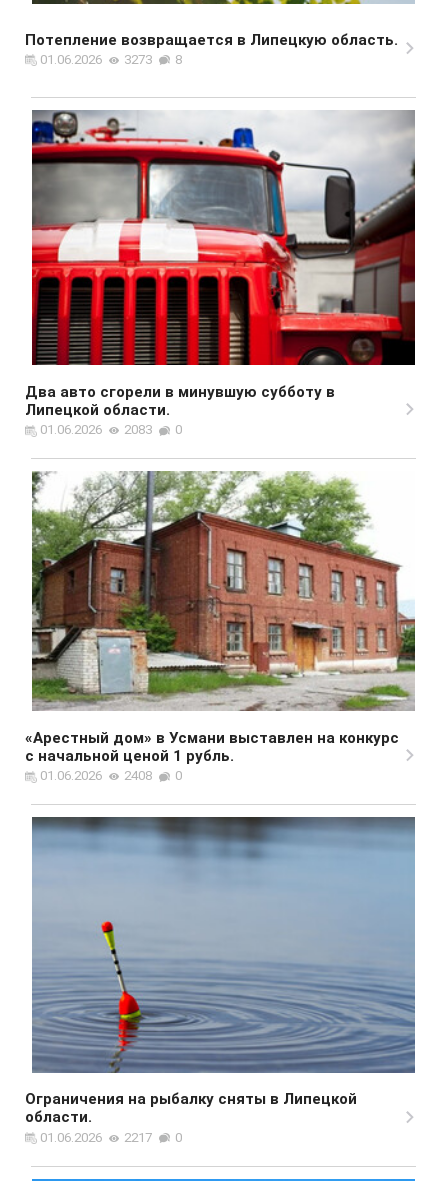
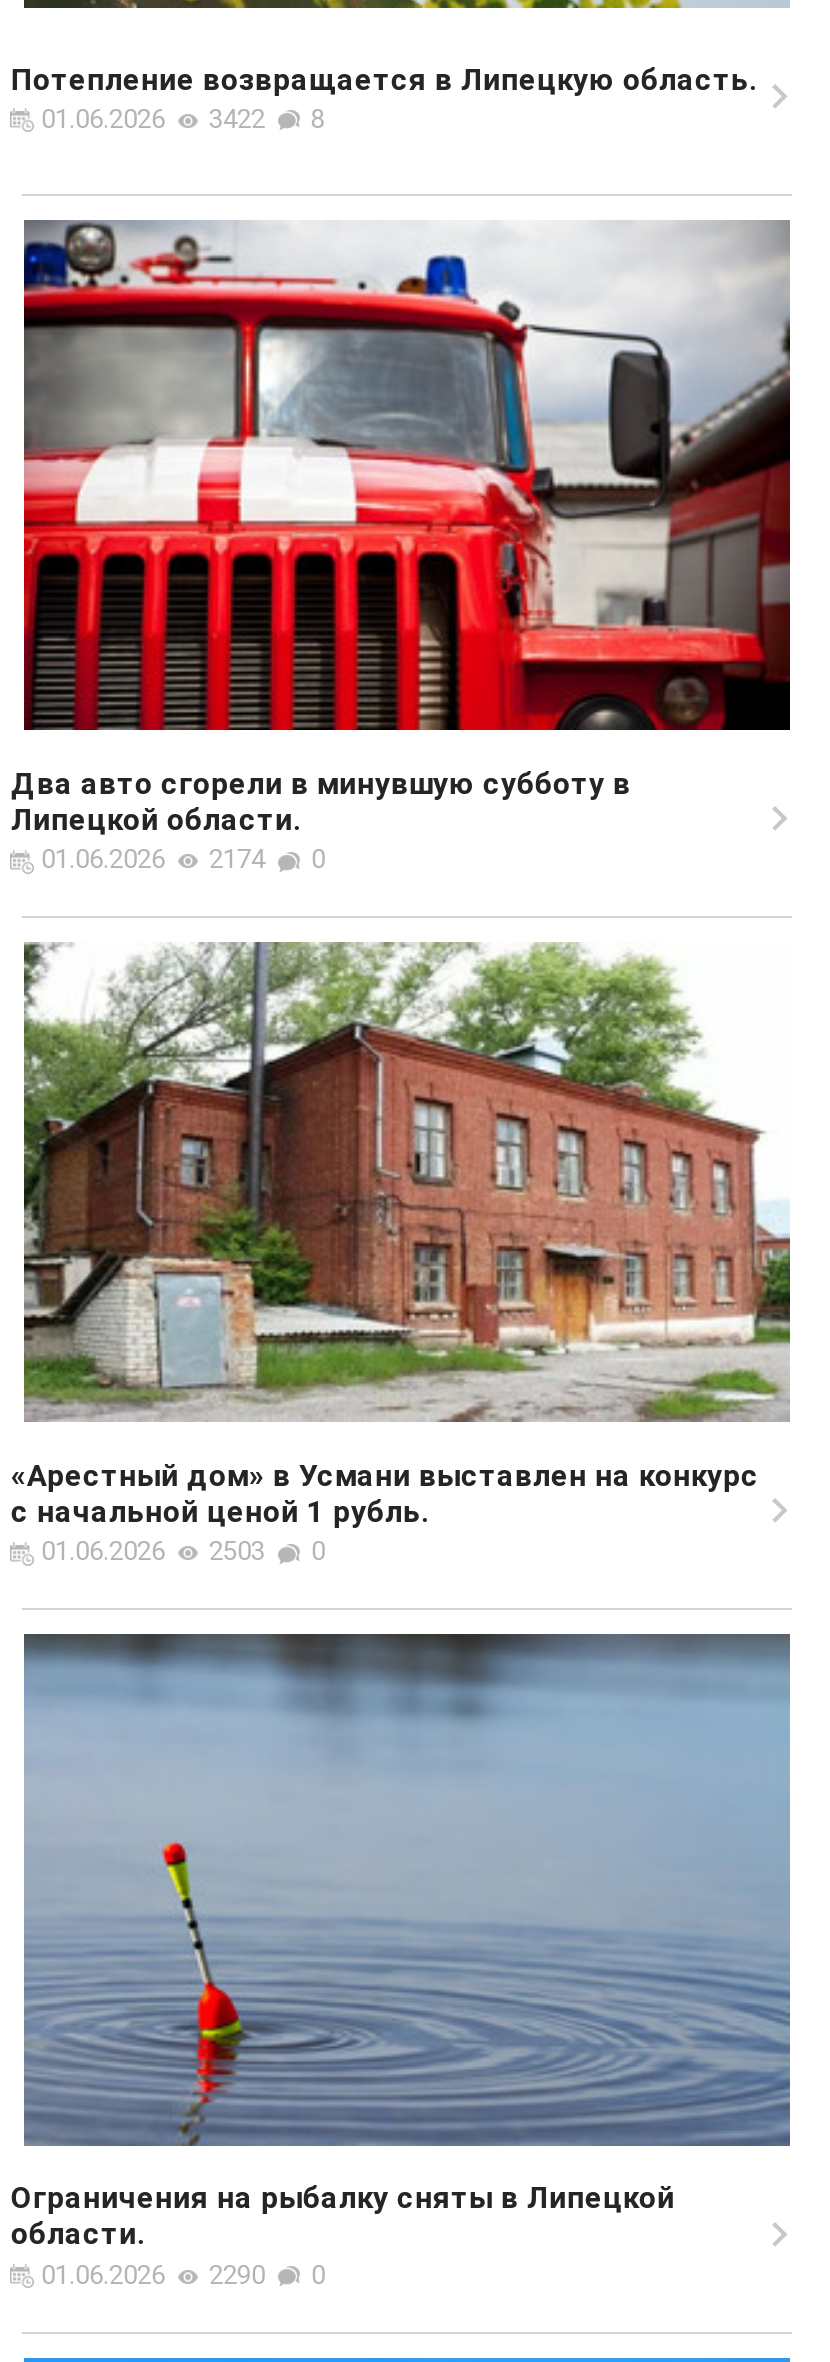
- 01.06.2026 3273 8
+ 01.06.2026 3422 8

- 01.06.2026 2083 0
+ 01.06.2026 2174 0

- 01.06.2026 2408 0
+ 01.06.2026 2503 0

- 01.06.2026 2217 0
+ 01.06.2026 2290 0
